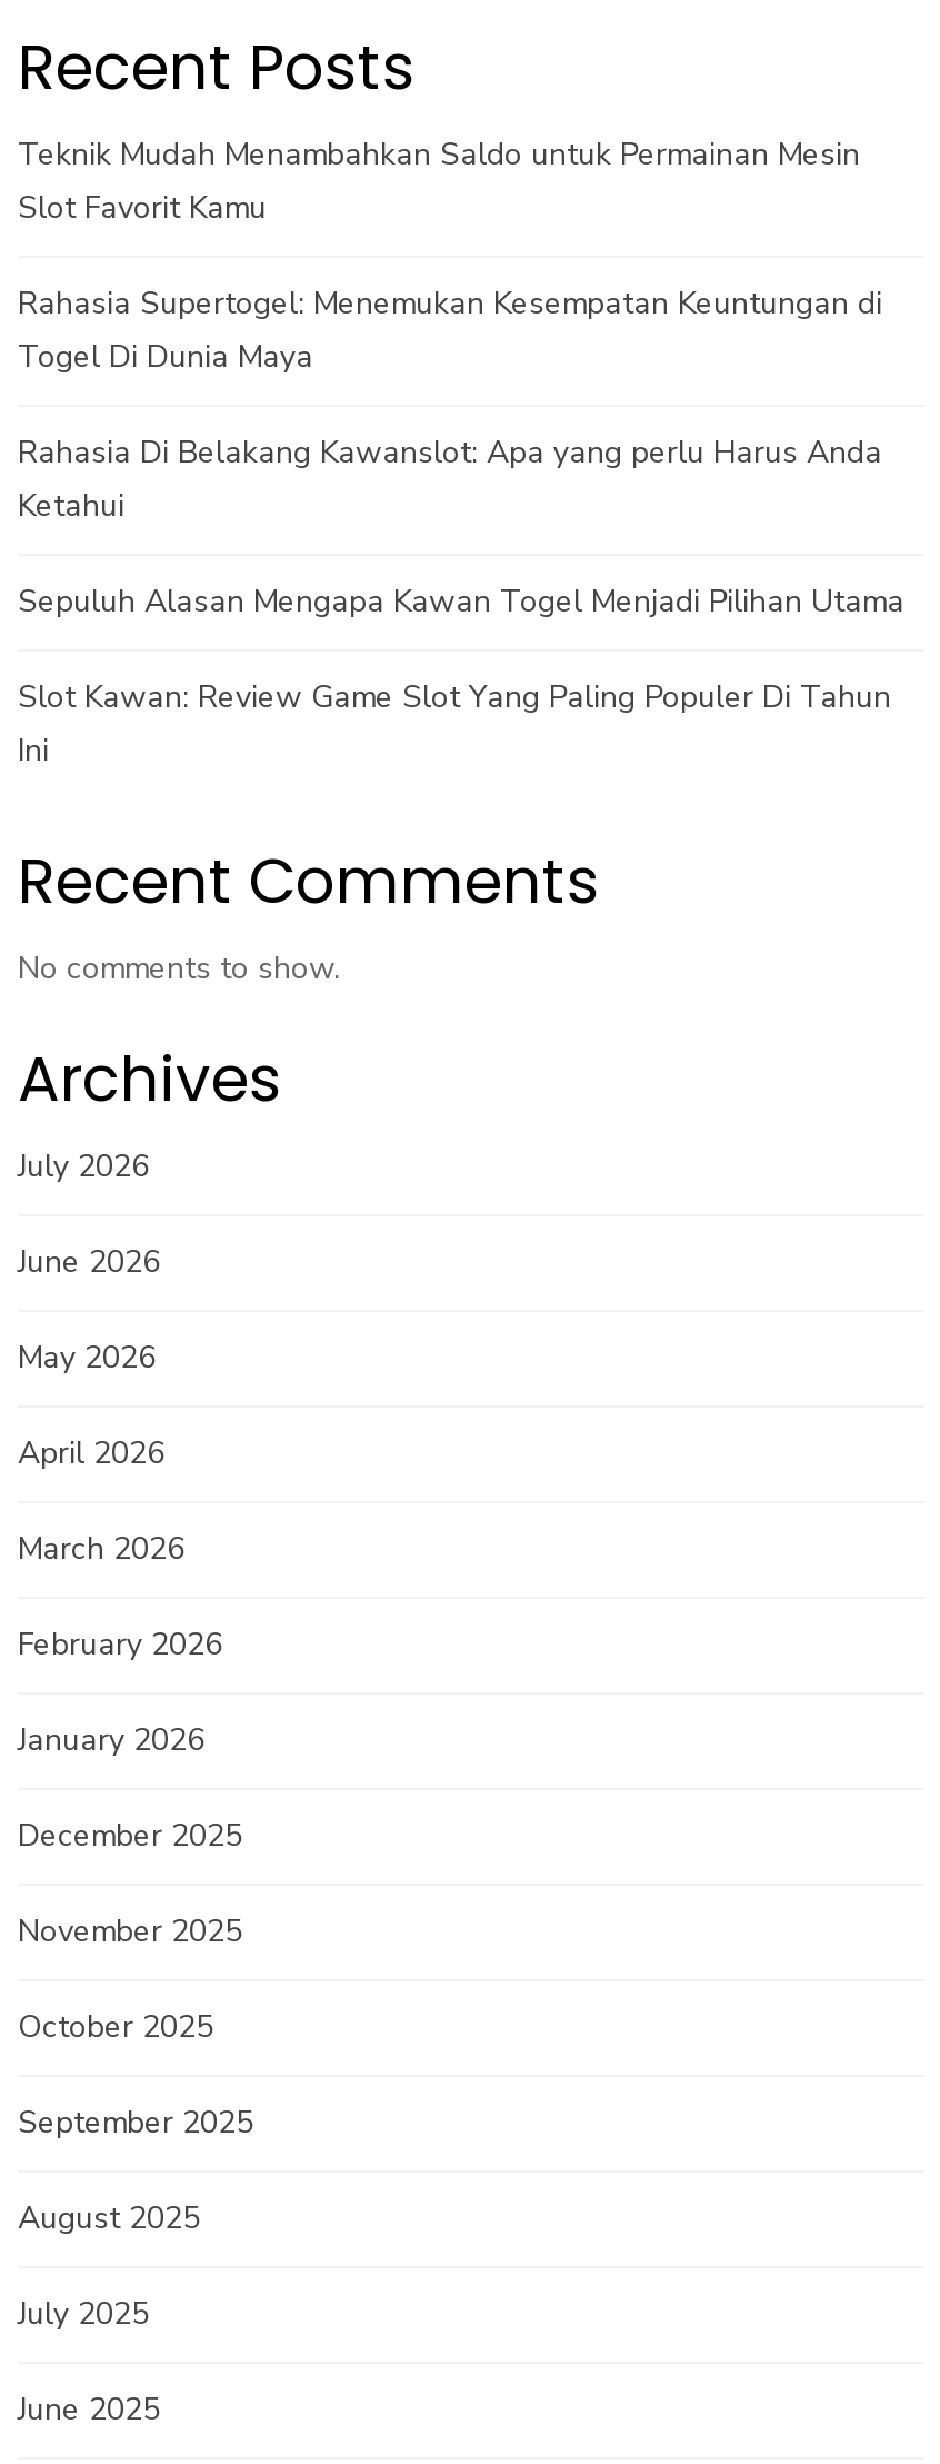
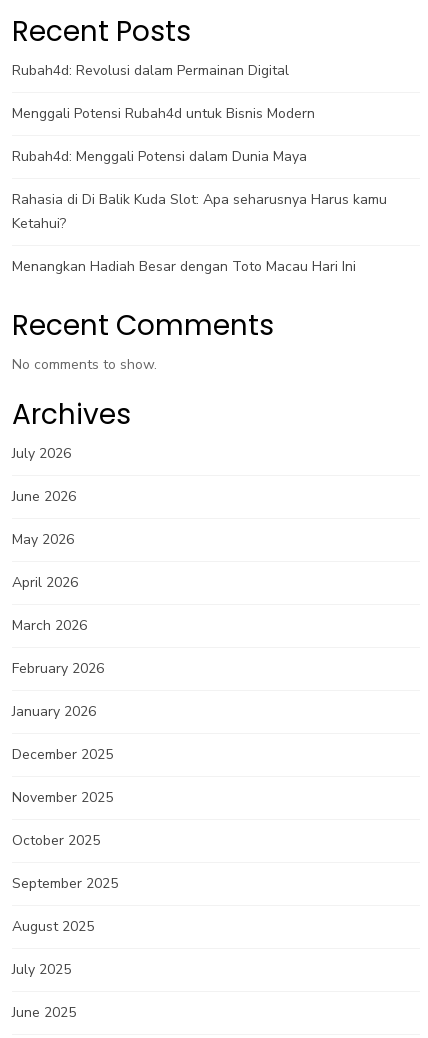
- Teknik Mudah Menambahkan Saldo untuk Permainan Mesin
- Slot Favorit Kamu
+ Rubah4d: Revolusi dalam Permainan Digital

- Rahasia Supertogel: Menemukan Kesempatan Keuntungan di
- Togel Di Dunia Maya
+ Menggali Potensi Rubah4d untuk Bisnis Modern

- Rahasia Di Belakang Kawanslot: Apa yang perlu Harus Anda
- Ketahui
+ Rubah4d: Menggali Potensi dalam Dunia Maya

- Sepuluh Alasan Mengapa Kawan Togel Menjadi Pilihan Utama
+ Rahasia di Di Balik Kuda Slot: Apa seharusnya Harus kamu
+ Ketahui?

- Slot Kawan: Review Game Slot Yang Paling Populer Di Tahun
- Ini
+ Menangkan Hadiah Besar dengan Toto Macau Hari Ini
